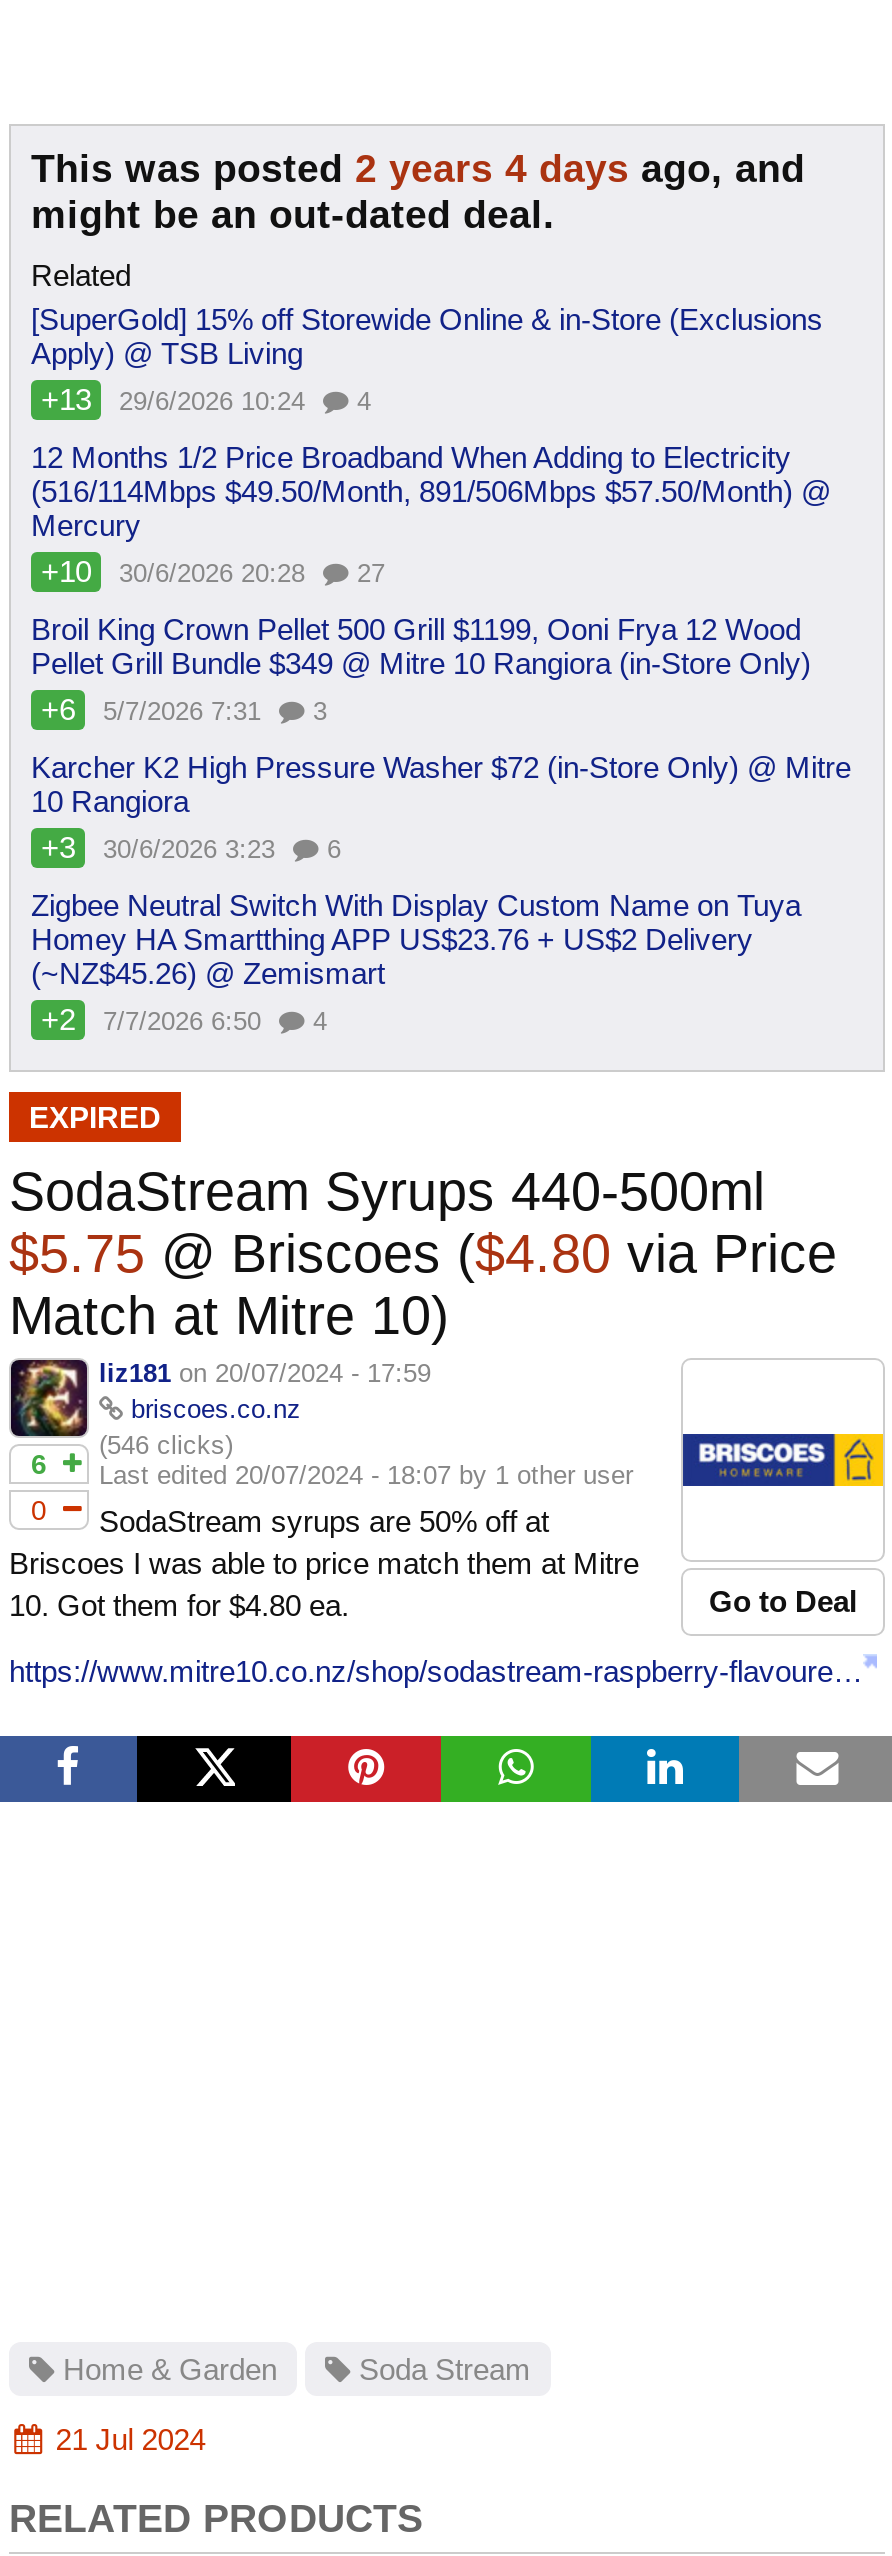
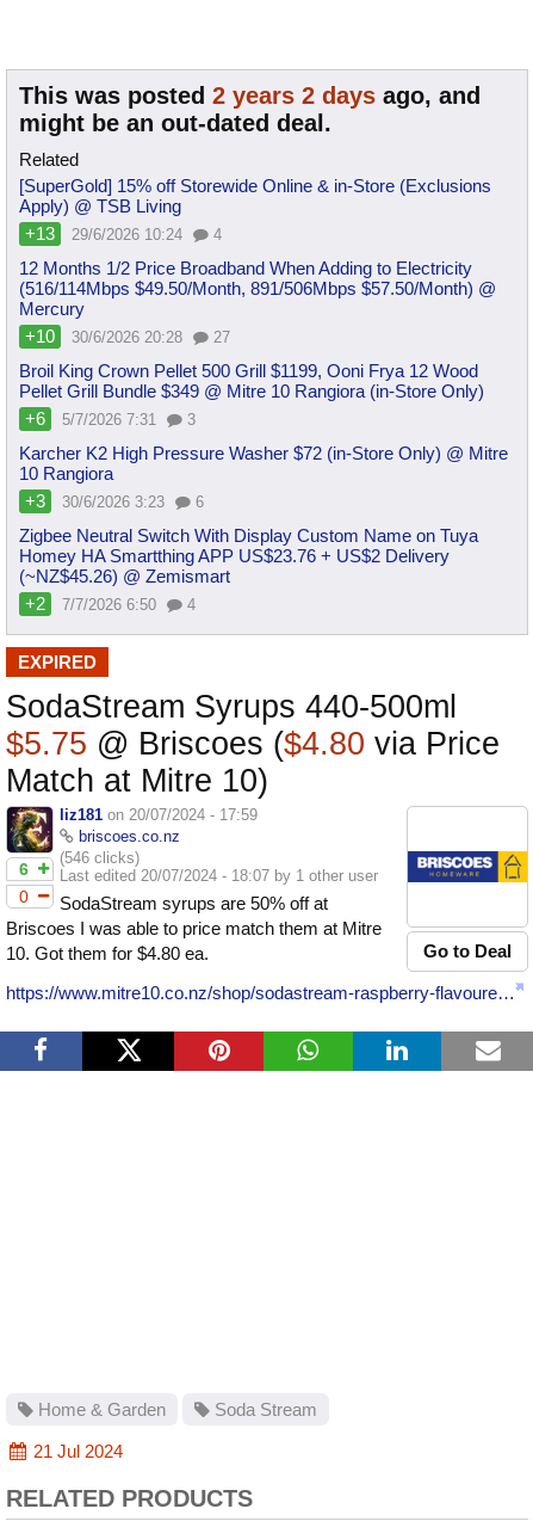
- This was posted 2 years 4 days ago, and
+ This was posted 2 years 2 days ago, and
